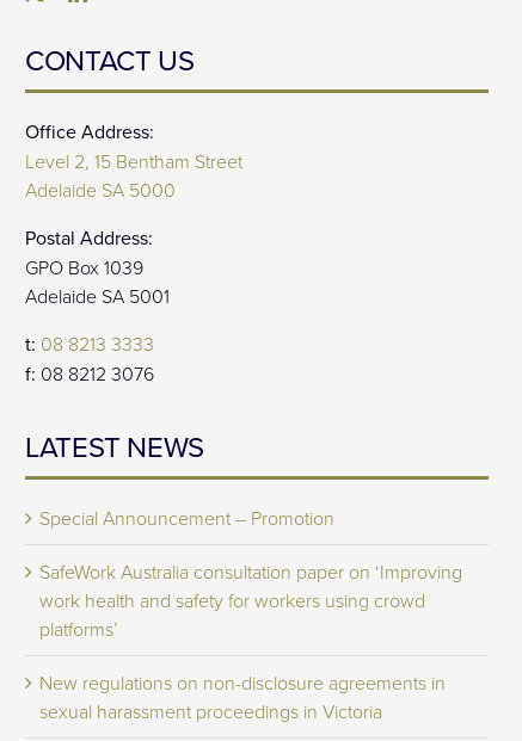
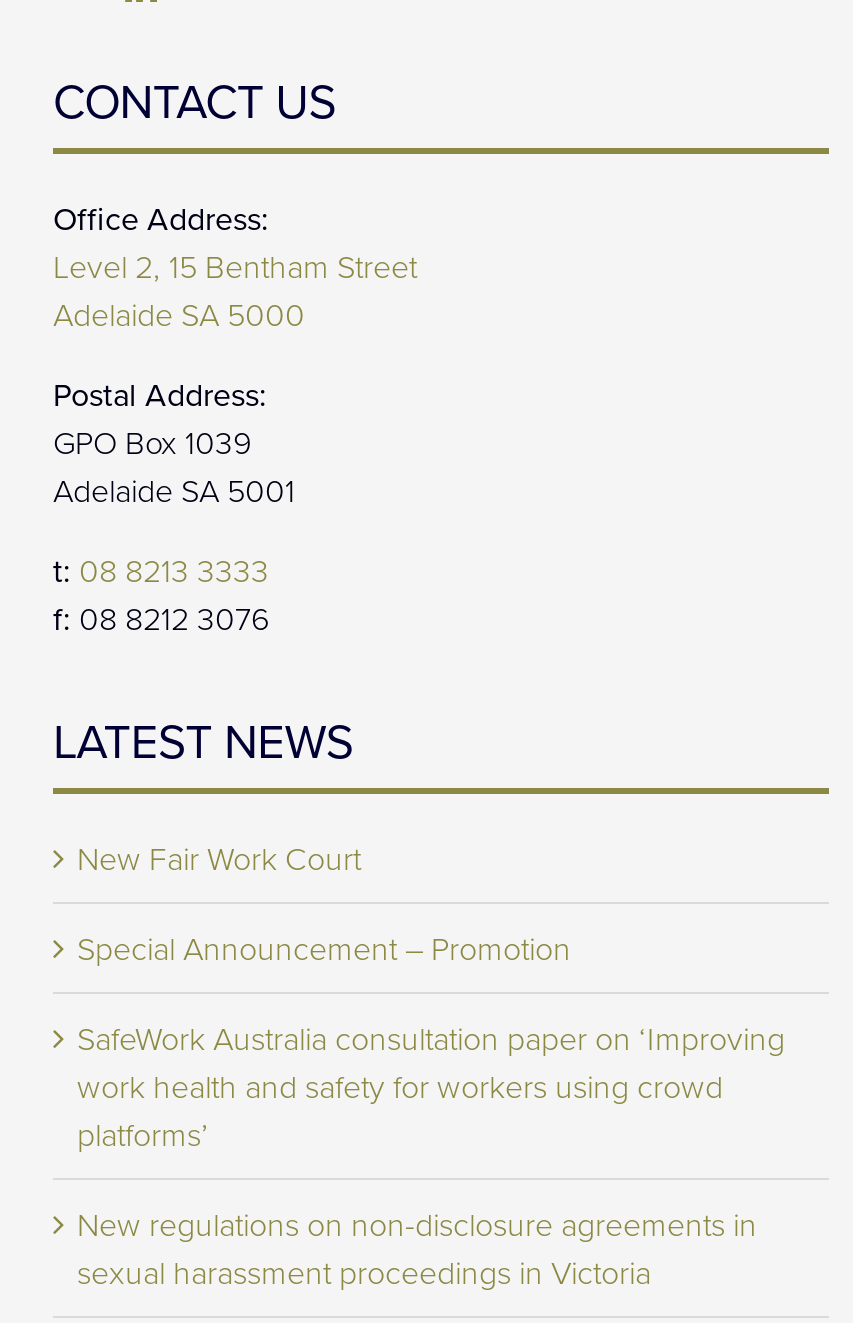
+ New Fair Work Court
